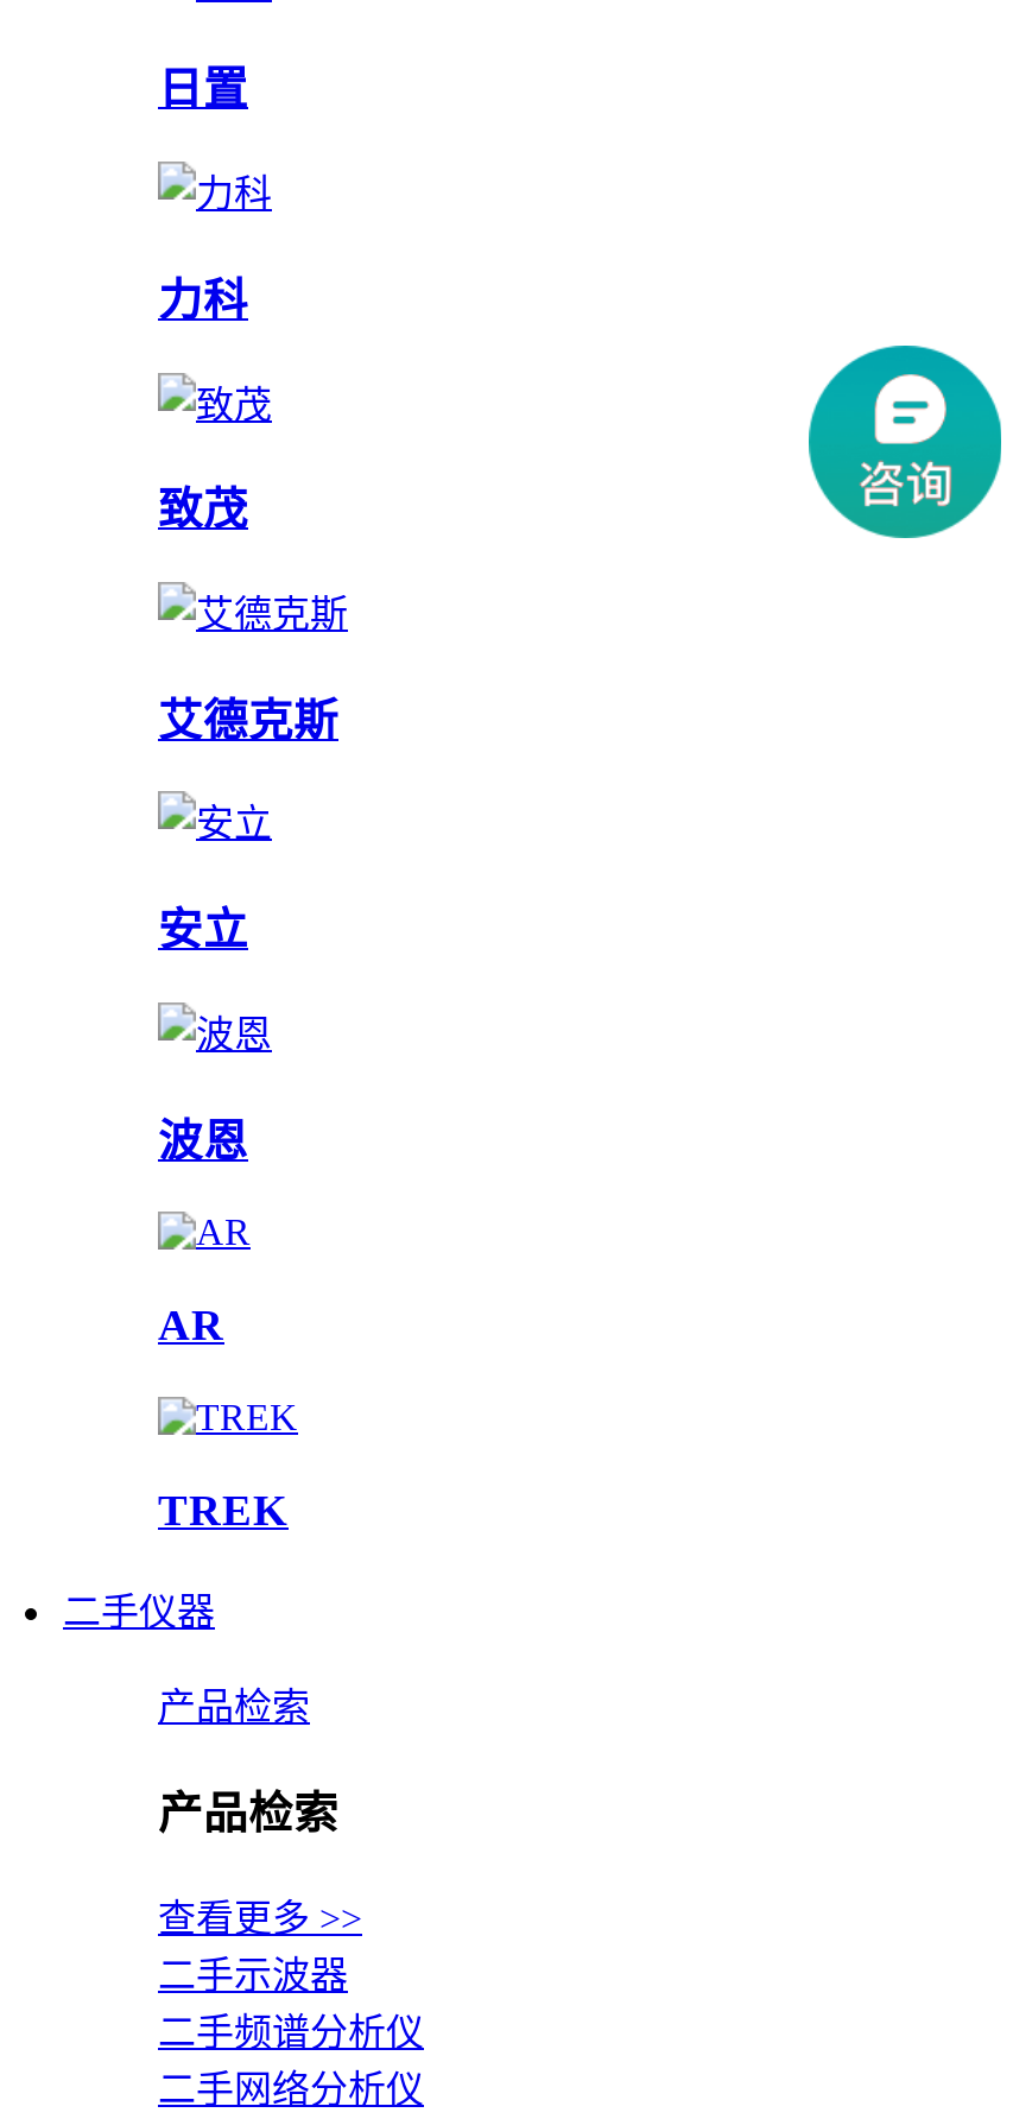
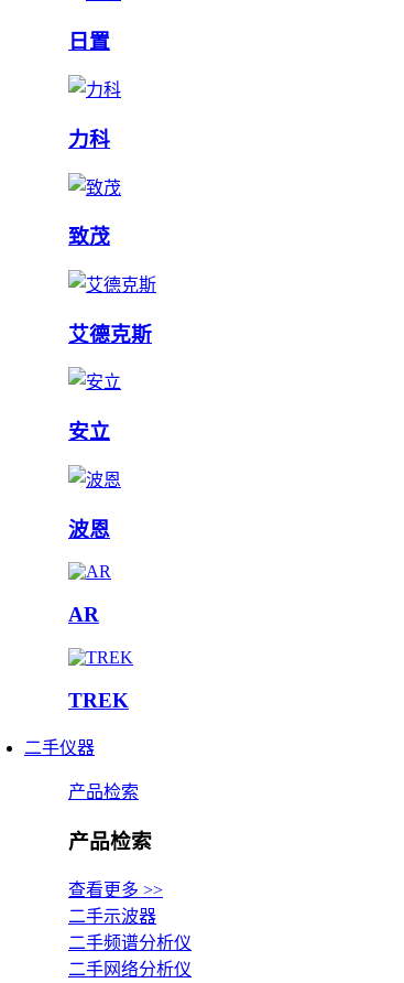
- [image]
